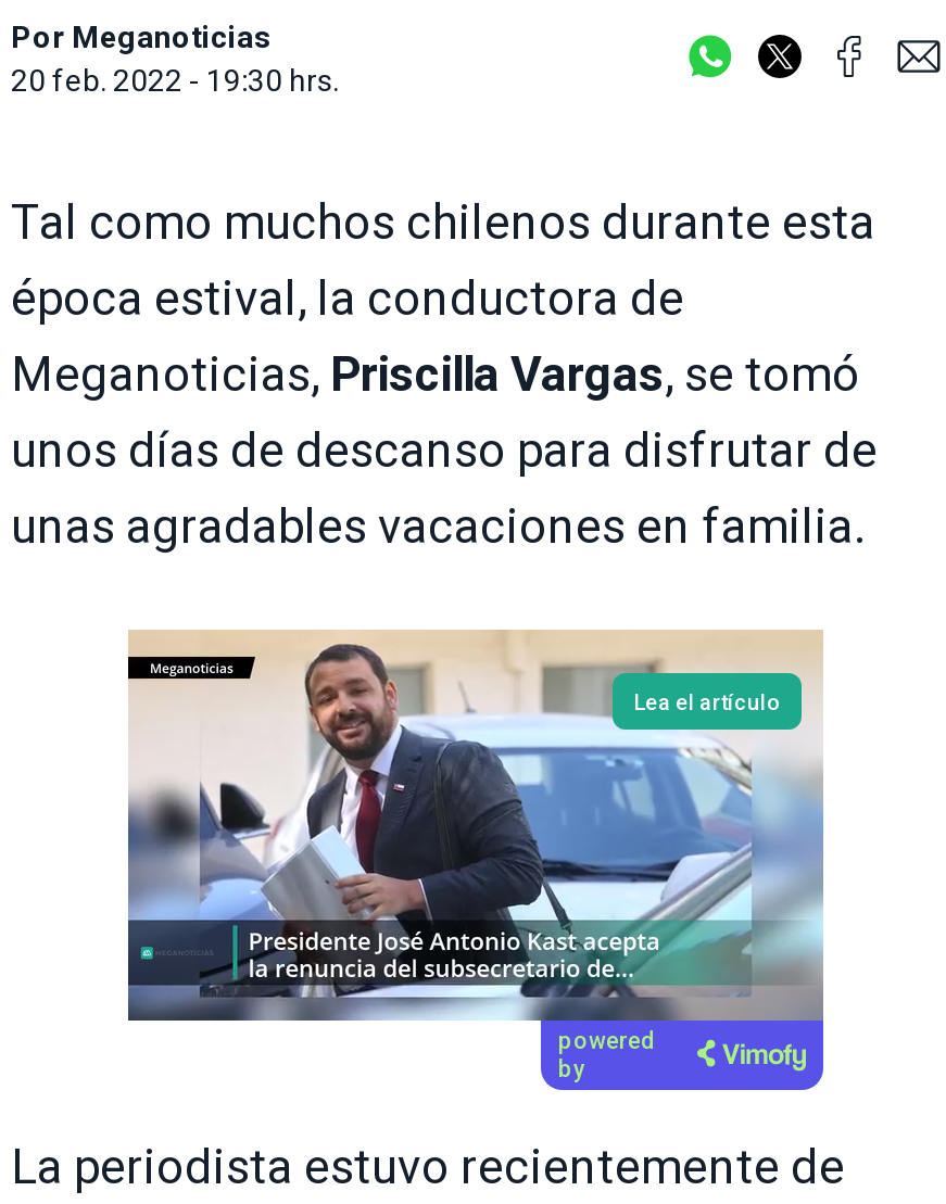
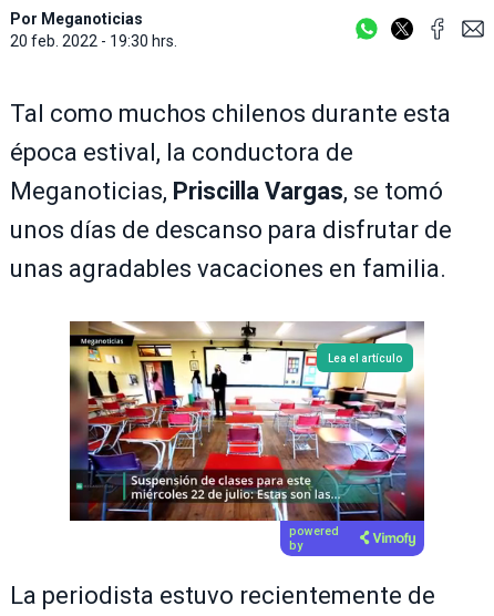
- [image]
+ [image]
